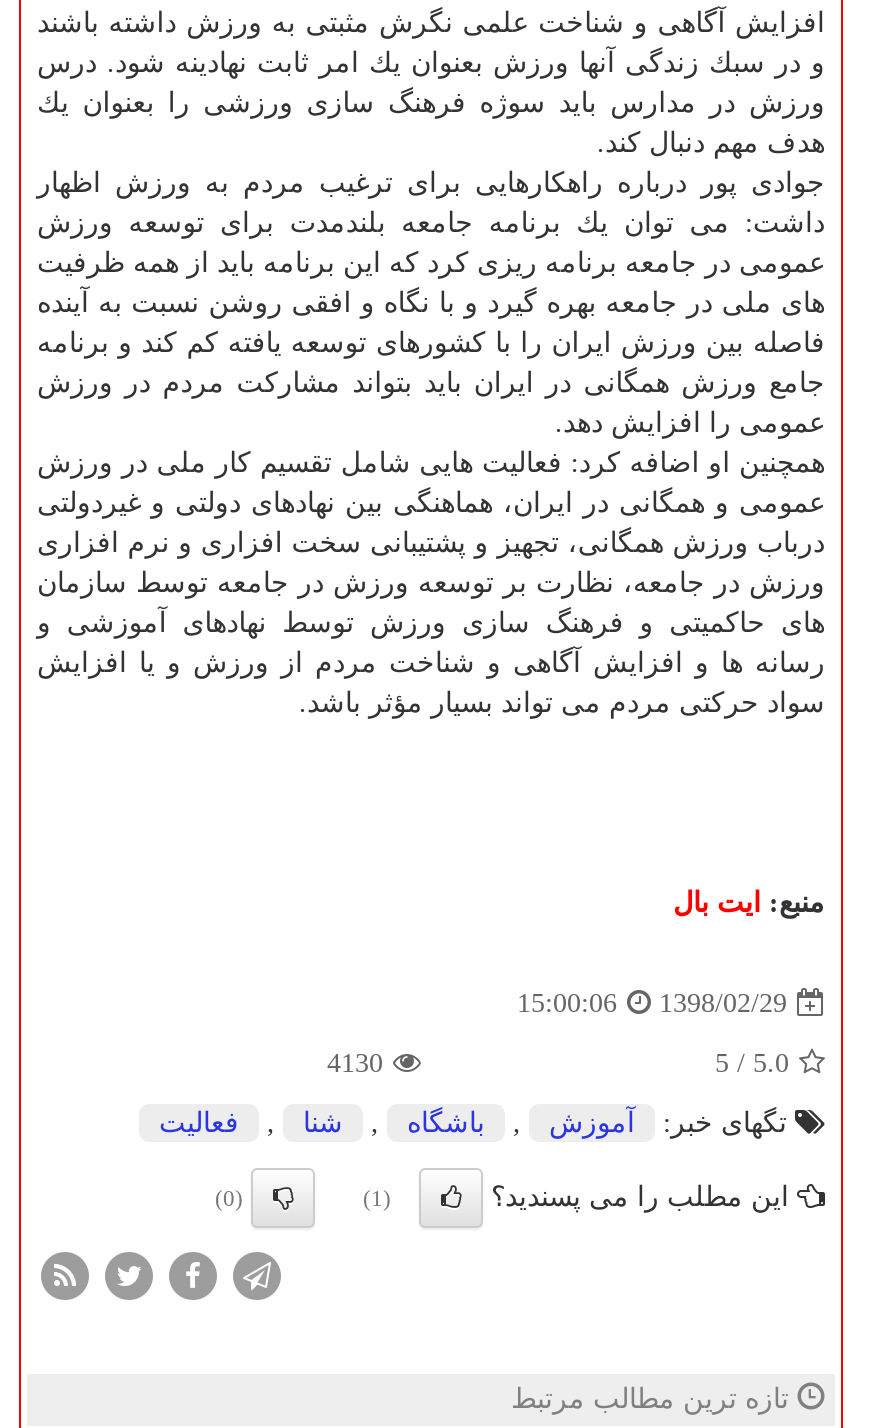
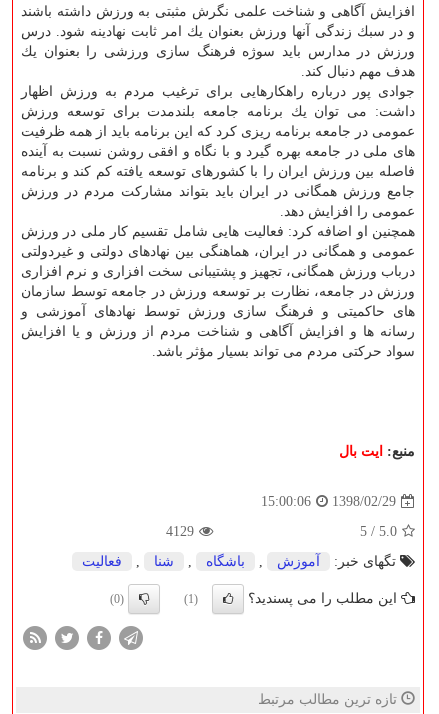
- 4130
+ 4129
